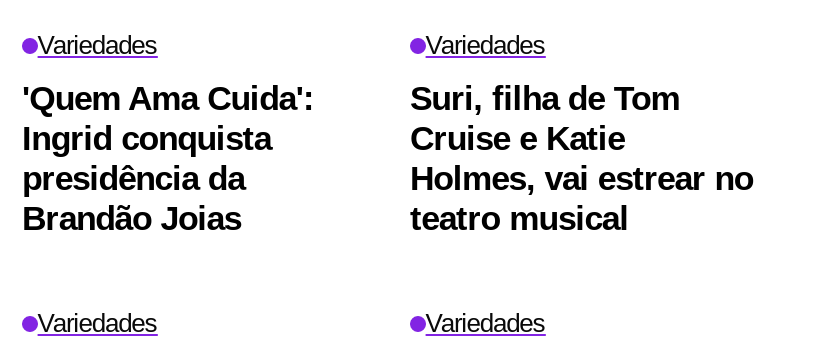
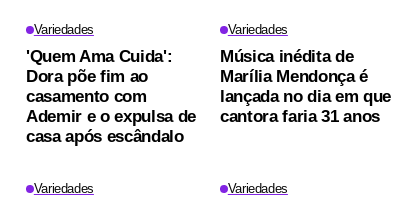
- Suri, filha de Tom
- Cruise e Katie
- Holmes, vai estrear no
- teatro musical
+ Música inédita de
+ Marília Mendonça é
+ lançada no dia em que
+ cantora faria 31 anos

- Ingrid conquista
- presidência da
- Brandão Joias
+ Dora põe fim ao
+ casamento com
+ Ademir e o expulsa de
+ casa após escândalo
